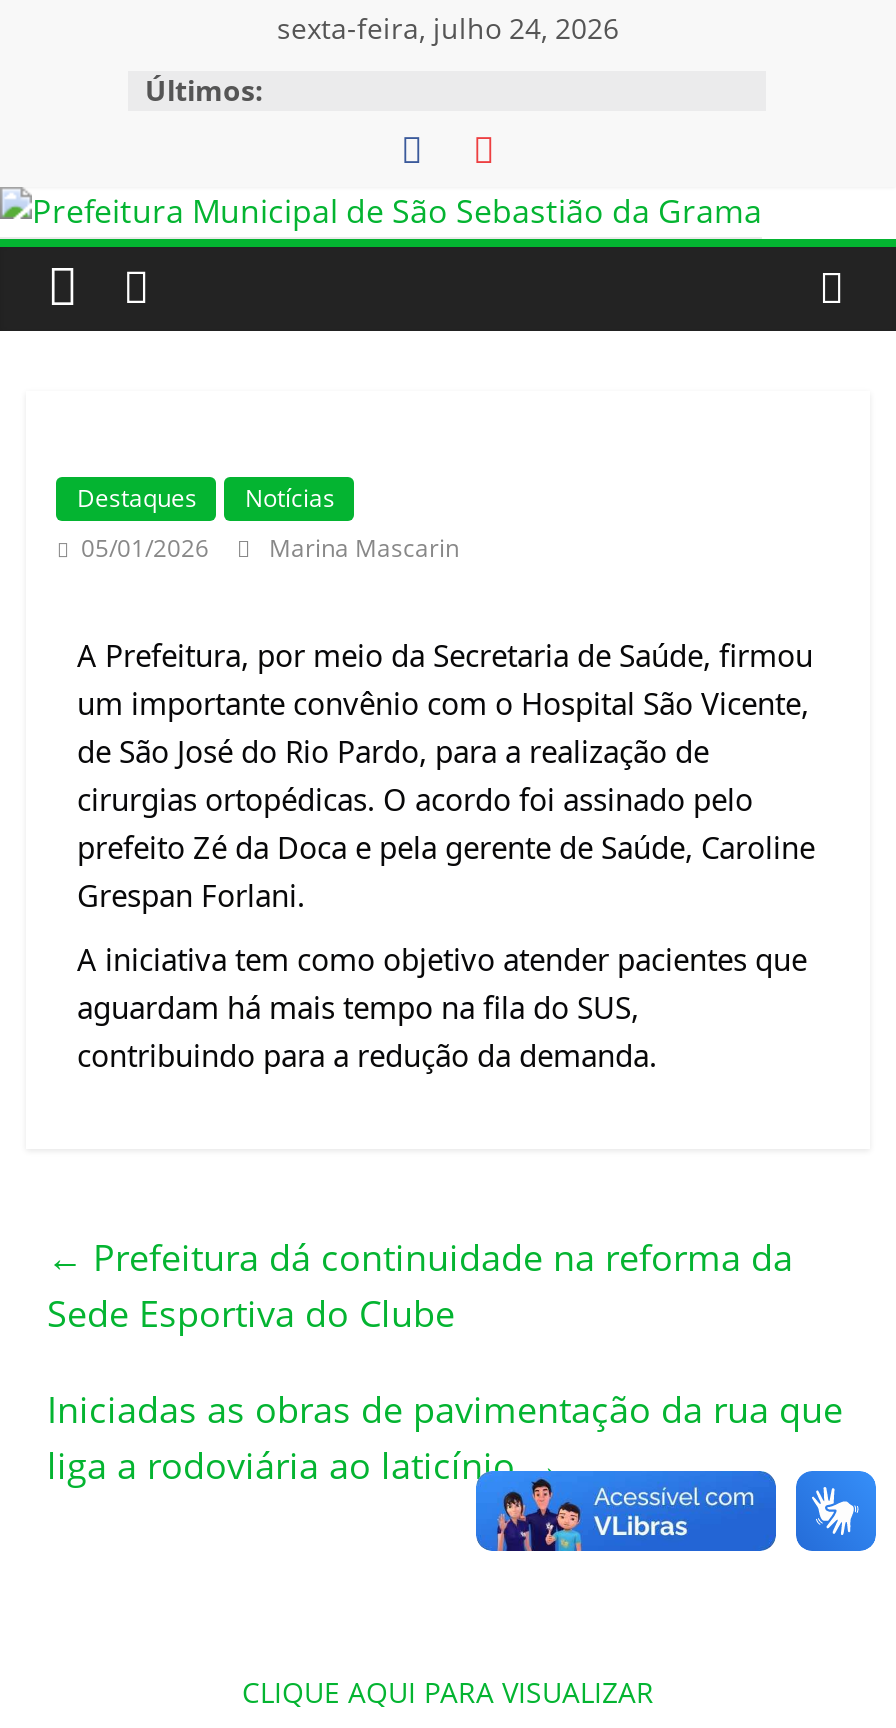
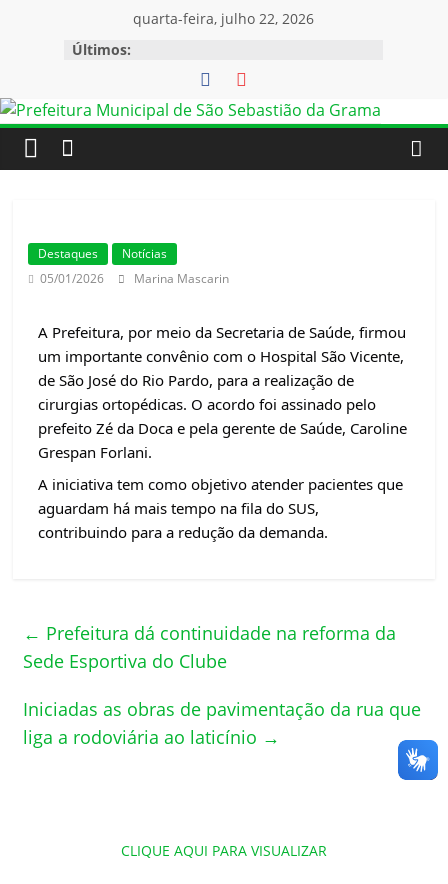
- sexta-feira, julho 24, 2026
+ quarta-feira, julho 22, 2026

- [image]
